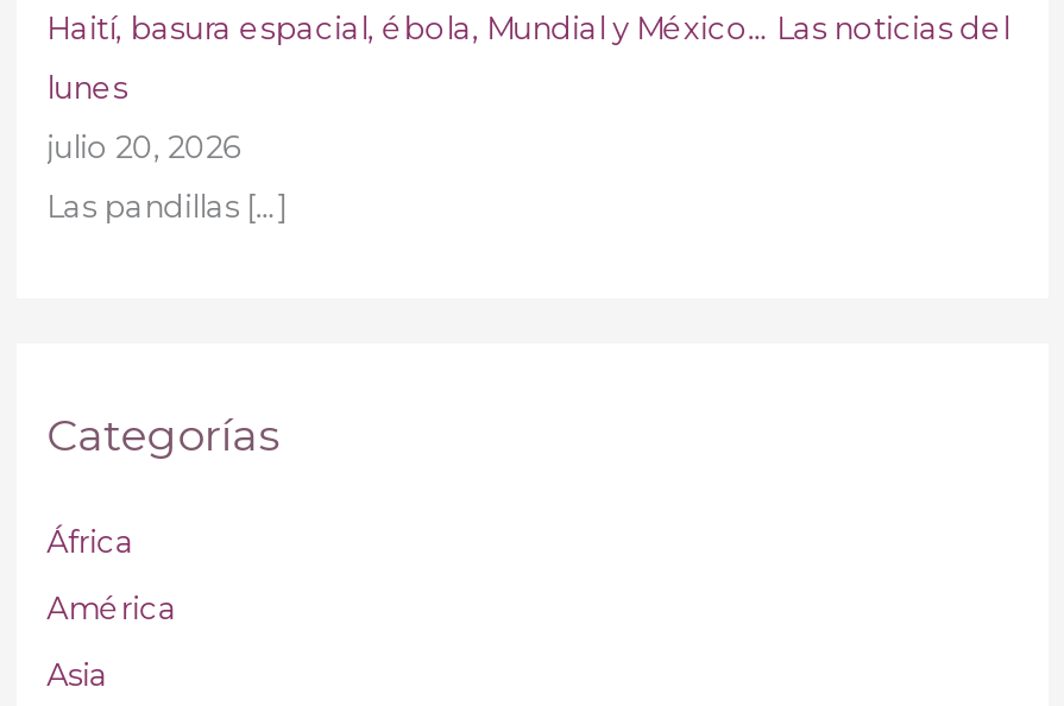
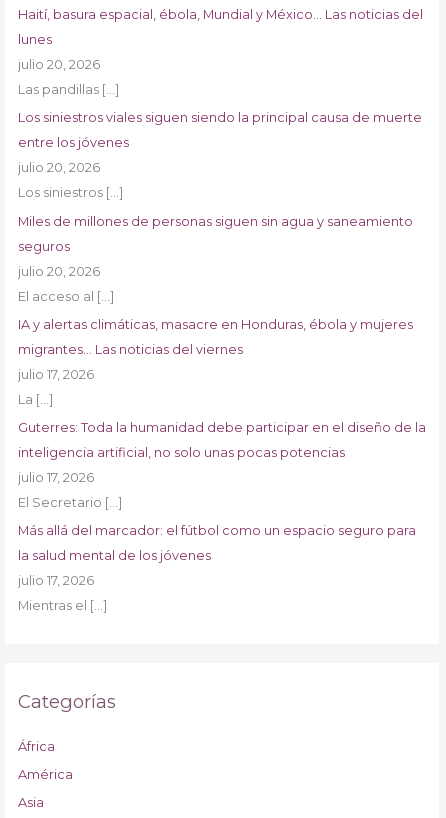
+ Los siniestros viales siguen siendo la principal causa de muerte
+ entre los jóvenes
+ julio 20, 2026
+ Los siniestros […]
+ Miles de millones de personas siguen sin agua y saneamiento
+ seguros
+ julio 20, 2026
+ El acceso al […]
+ IA y alertas climáticas, masacre en Honduras, ébola y mujeres
+ migrantes… Las noticias del viernes
+ julio 17, 2026
+ La […]
+ Guterres: Toda la humanidad debe participar en el diseño de la
+ inteligencia artificial, no solo unas pocas potencias
+ julio 17, 2026
+ El Secretario […]
+ Más allá del marcador: el fútbol como un espacio seguro para
+ la salud mental de los jóvenes
+ julio 17, 2026
+ Mientras el […]
